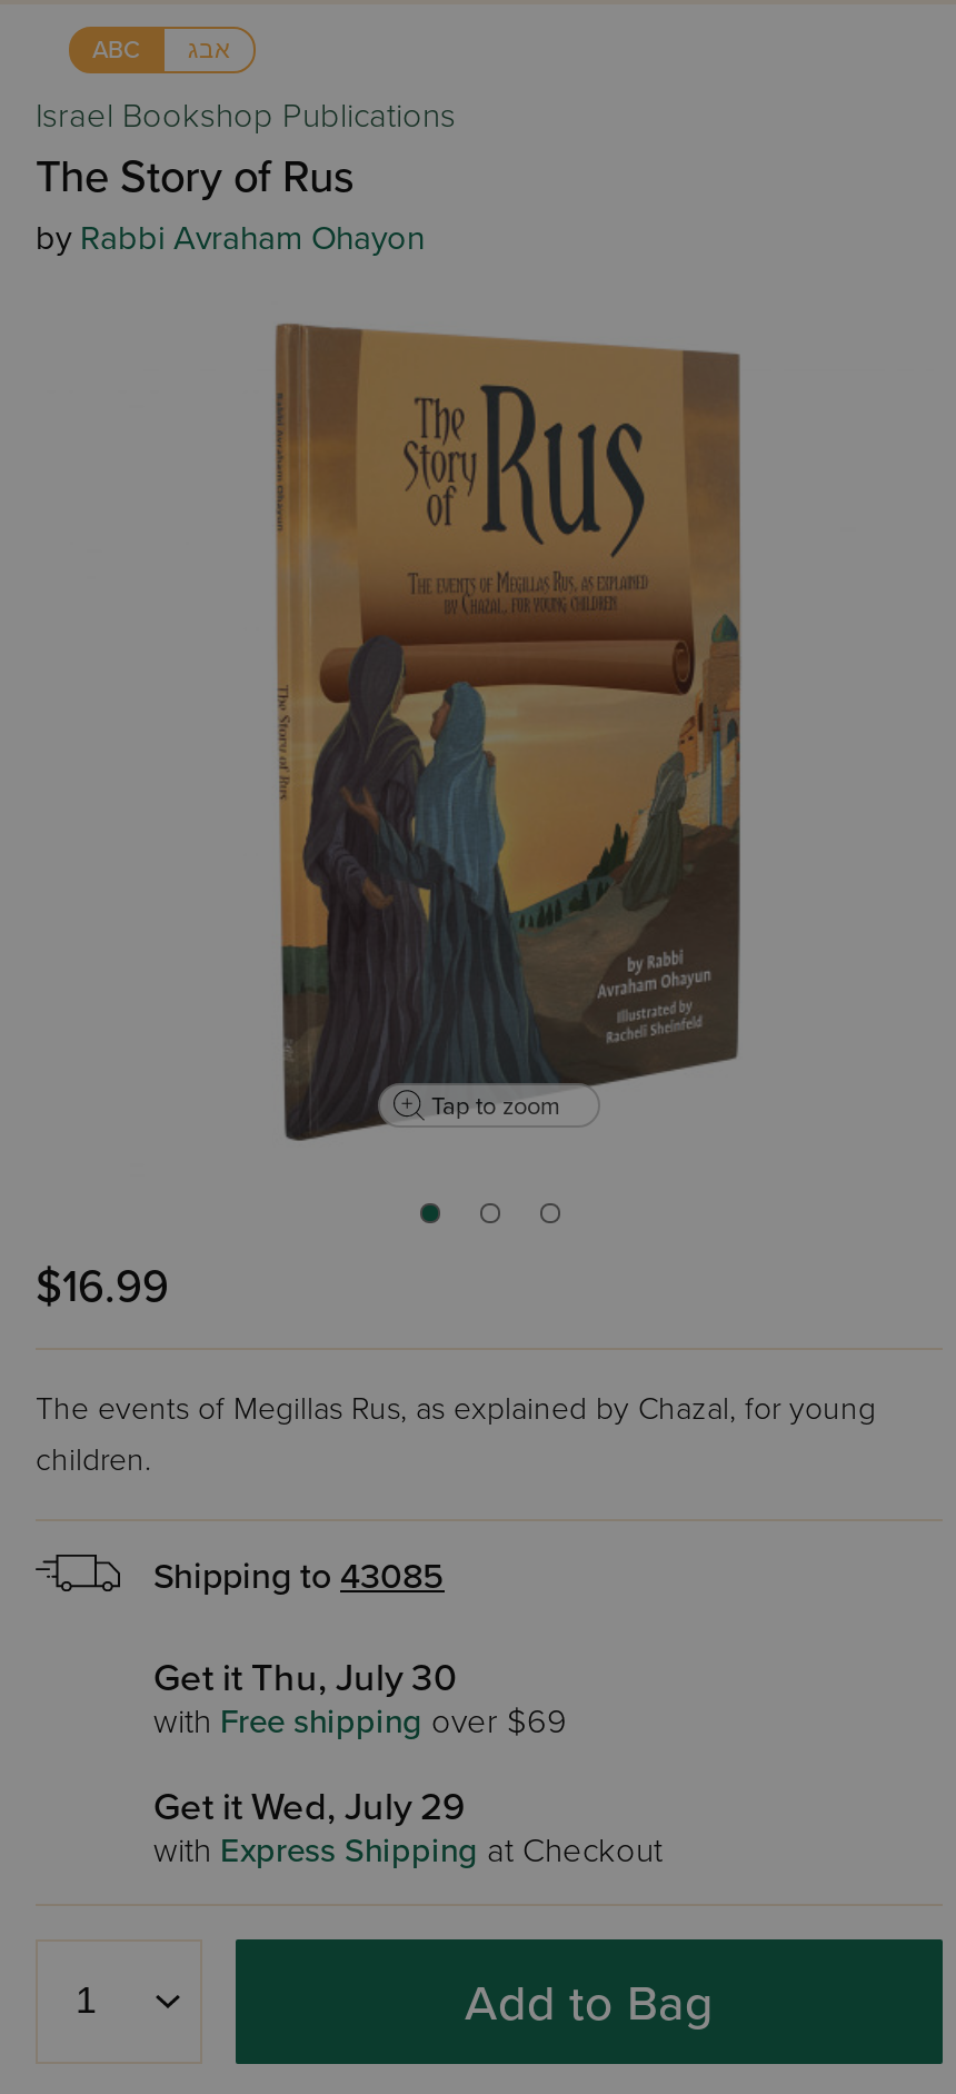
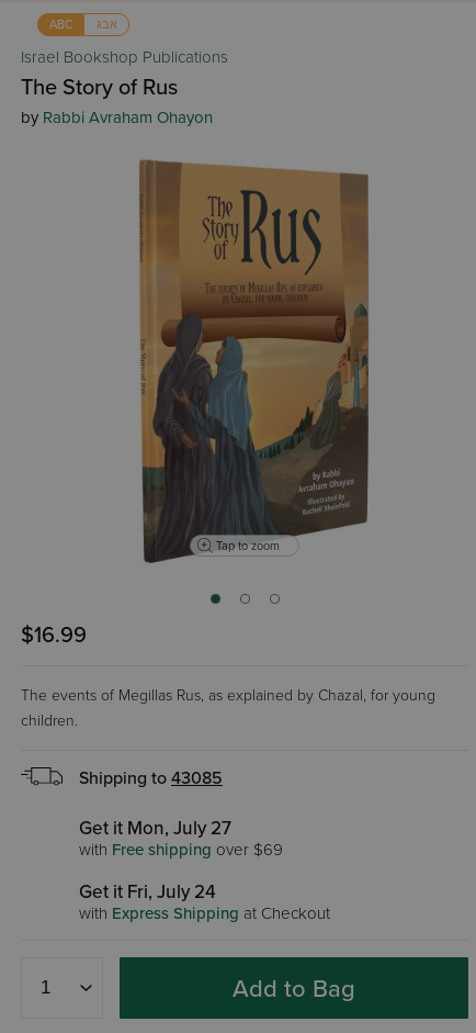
- Get it Thu, July 30
+ Get it Mon, July 27

- Get it Wed, July 29
+ Get it Fri, July 24
